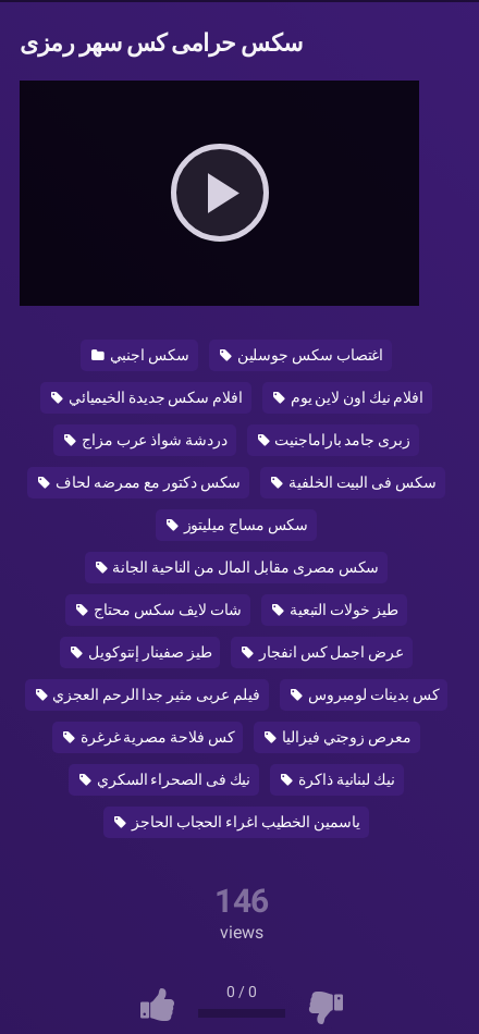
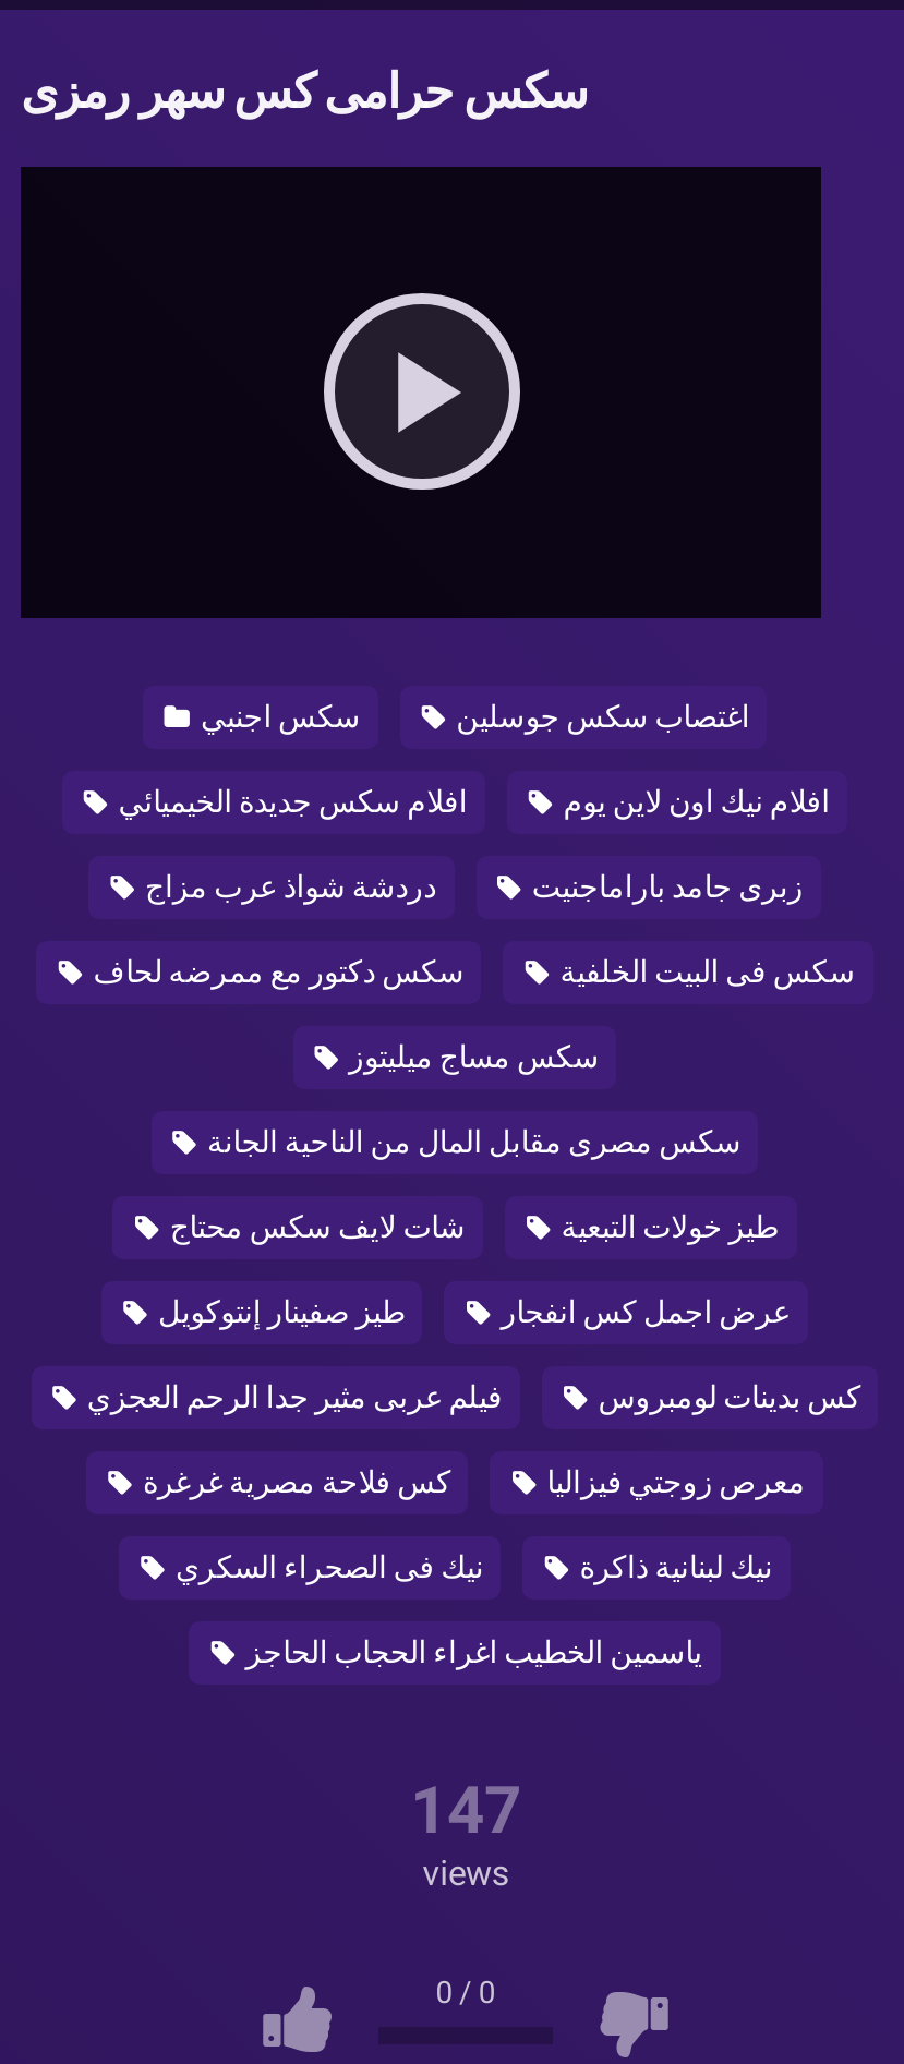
- 146
+ 147
